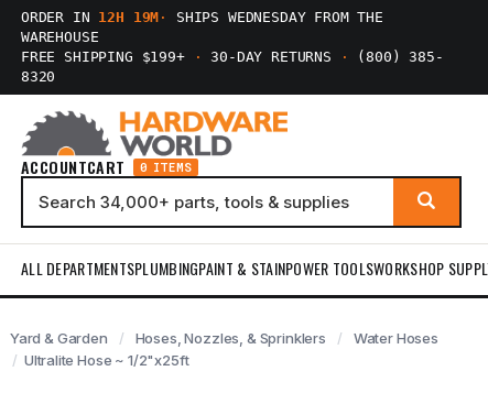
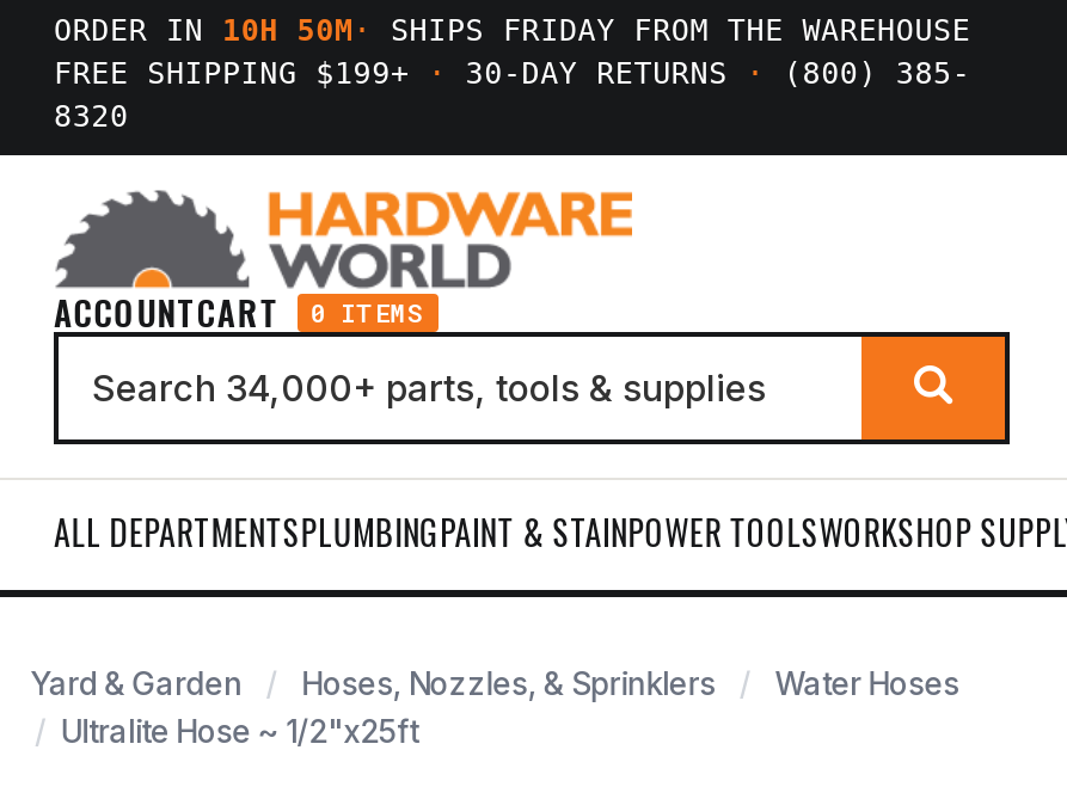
- ORDER IN 12H 19M · SHIPS WEDNESDAY FROM THE
- WAREHOUSE
+ ORDER IN 10H 50M · SHIPS FRIDAY FROM THE WAREHOUSE
